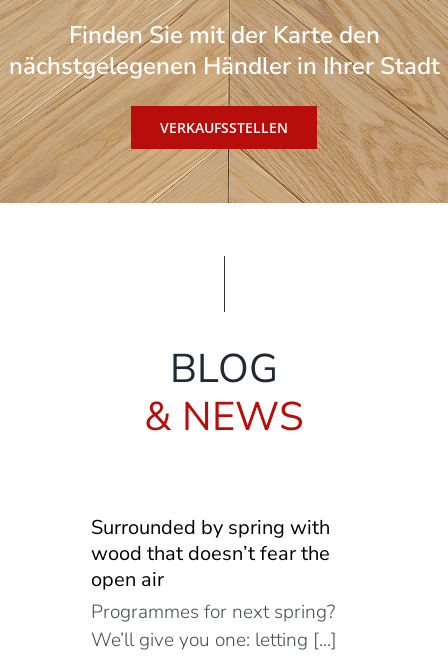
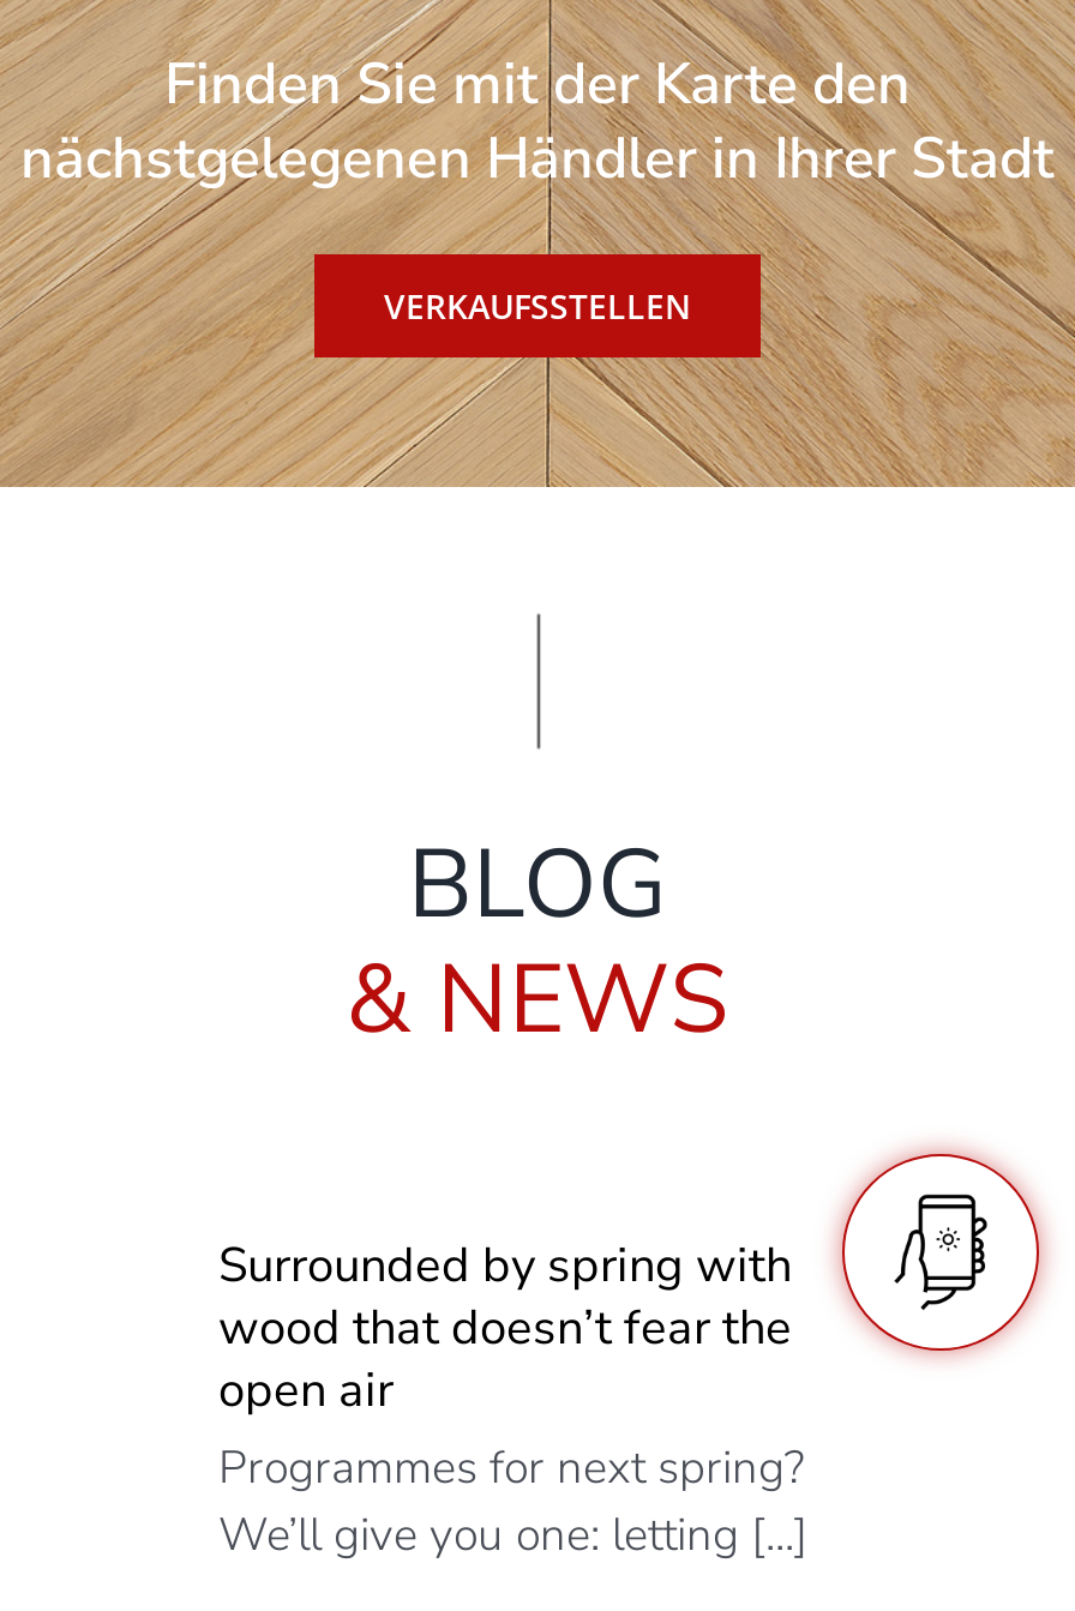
+ [image]
